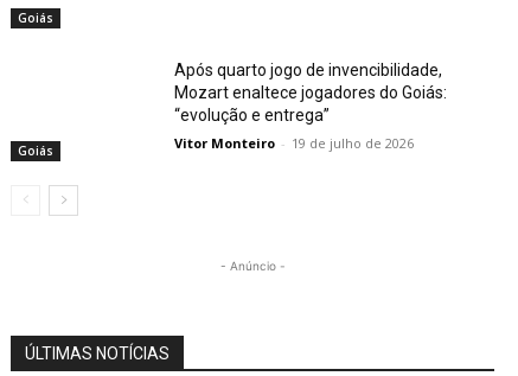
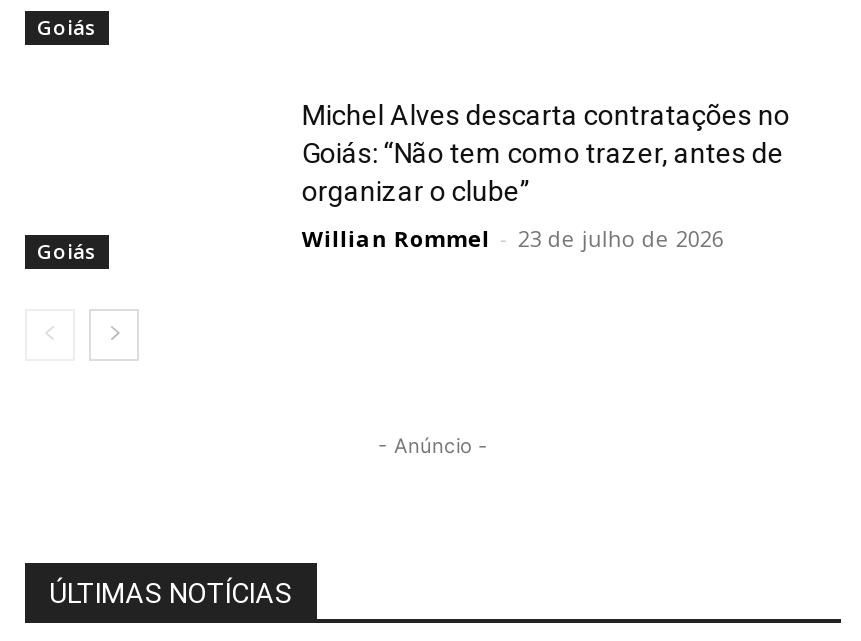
- Após quarto jogo de invencibilidade,
- Mozart enaltece jogadores do Goiás:
- “evolução e entrega”
+ Michel Alves descarta contratações no
+ Goiás: “Não tem como trazer, antes de
+ organizar o clube”

- Vitor Monteiro - 19 de julho de 2026
+ Willian Rommel - 23 de julho de 2026
